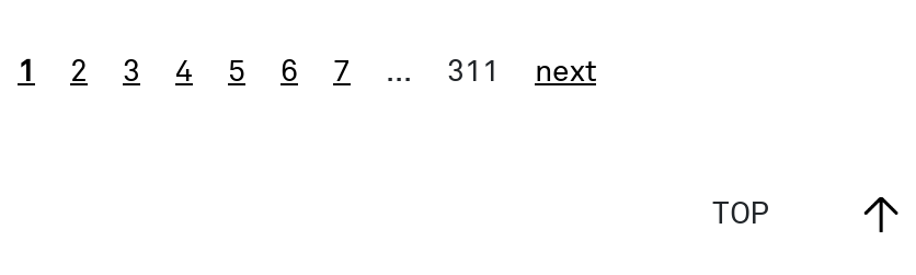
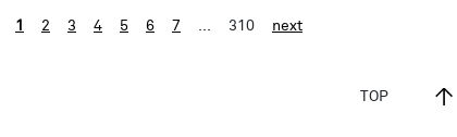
- 311
+ 310
